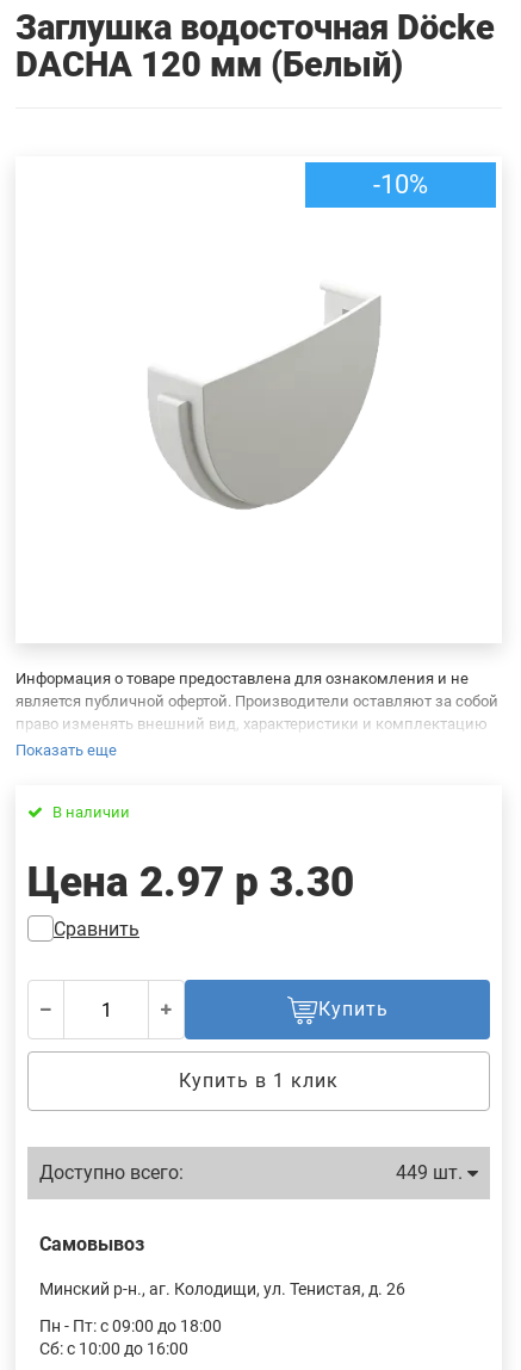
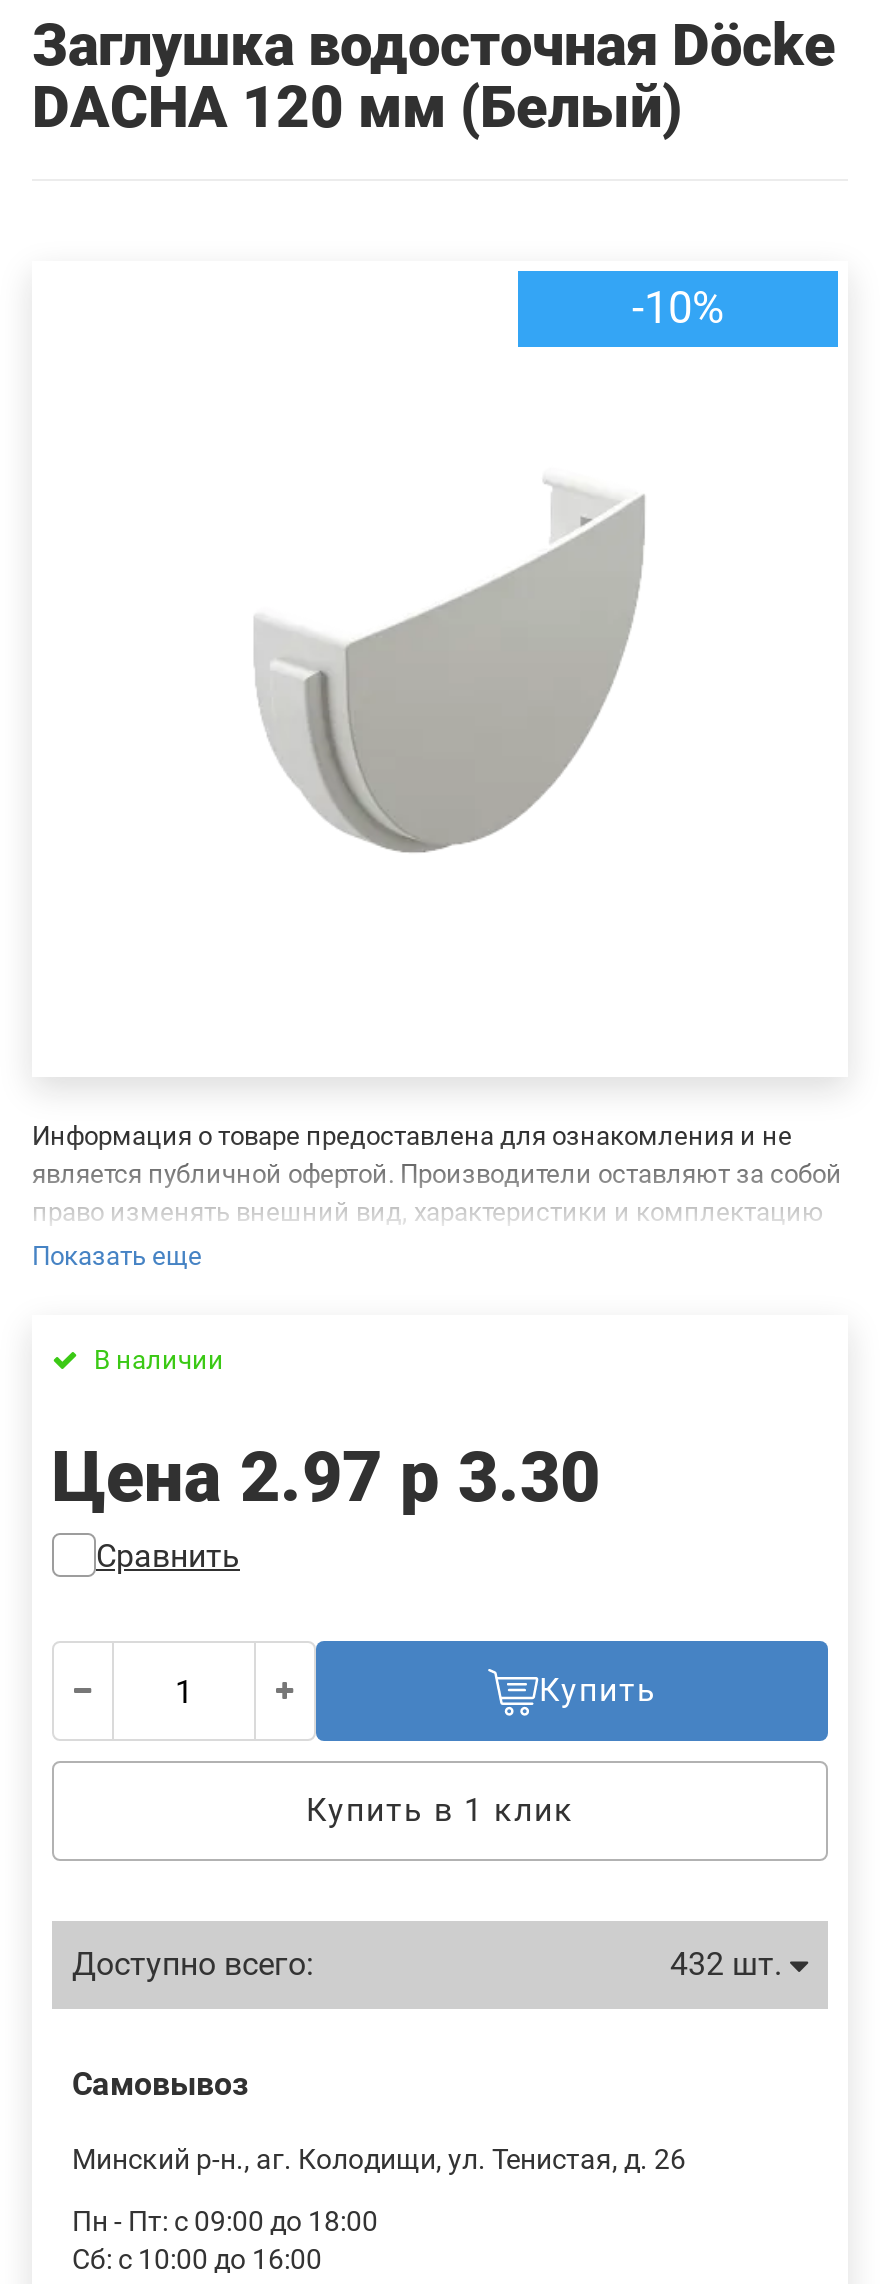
- 449 шт.
+ 432 шт.
